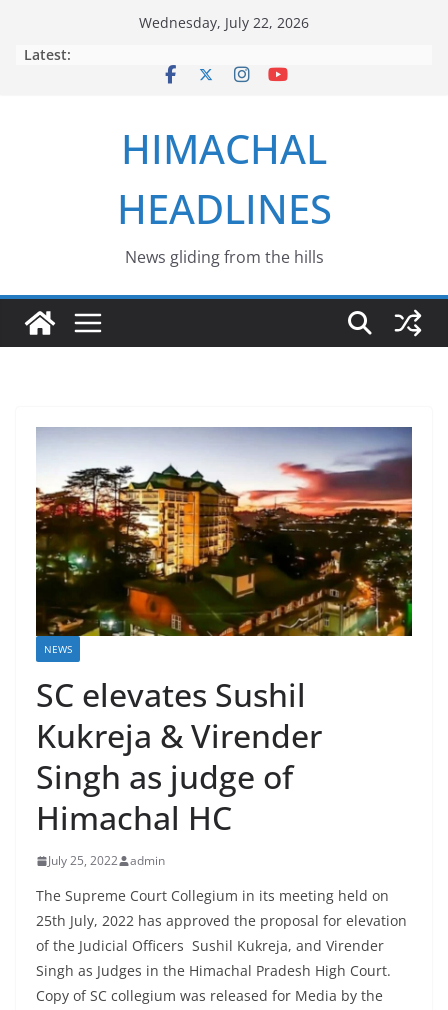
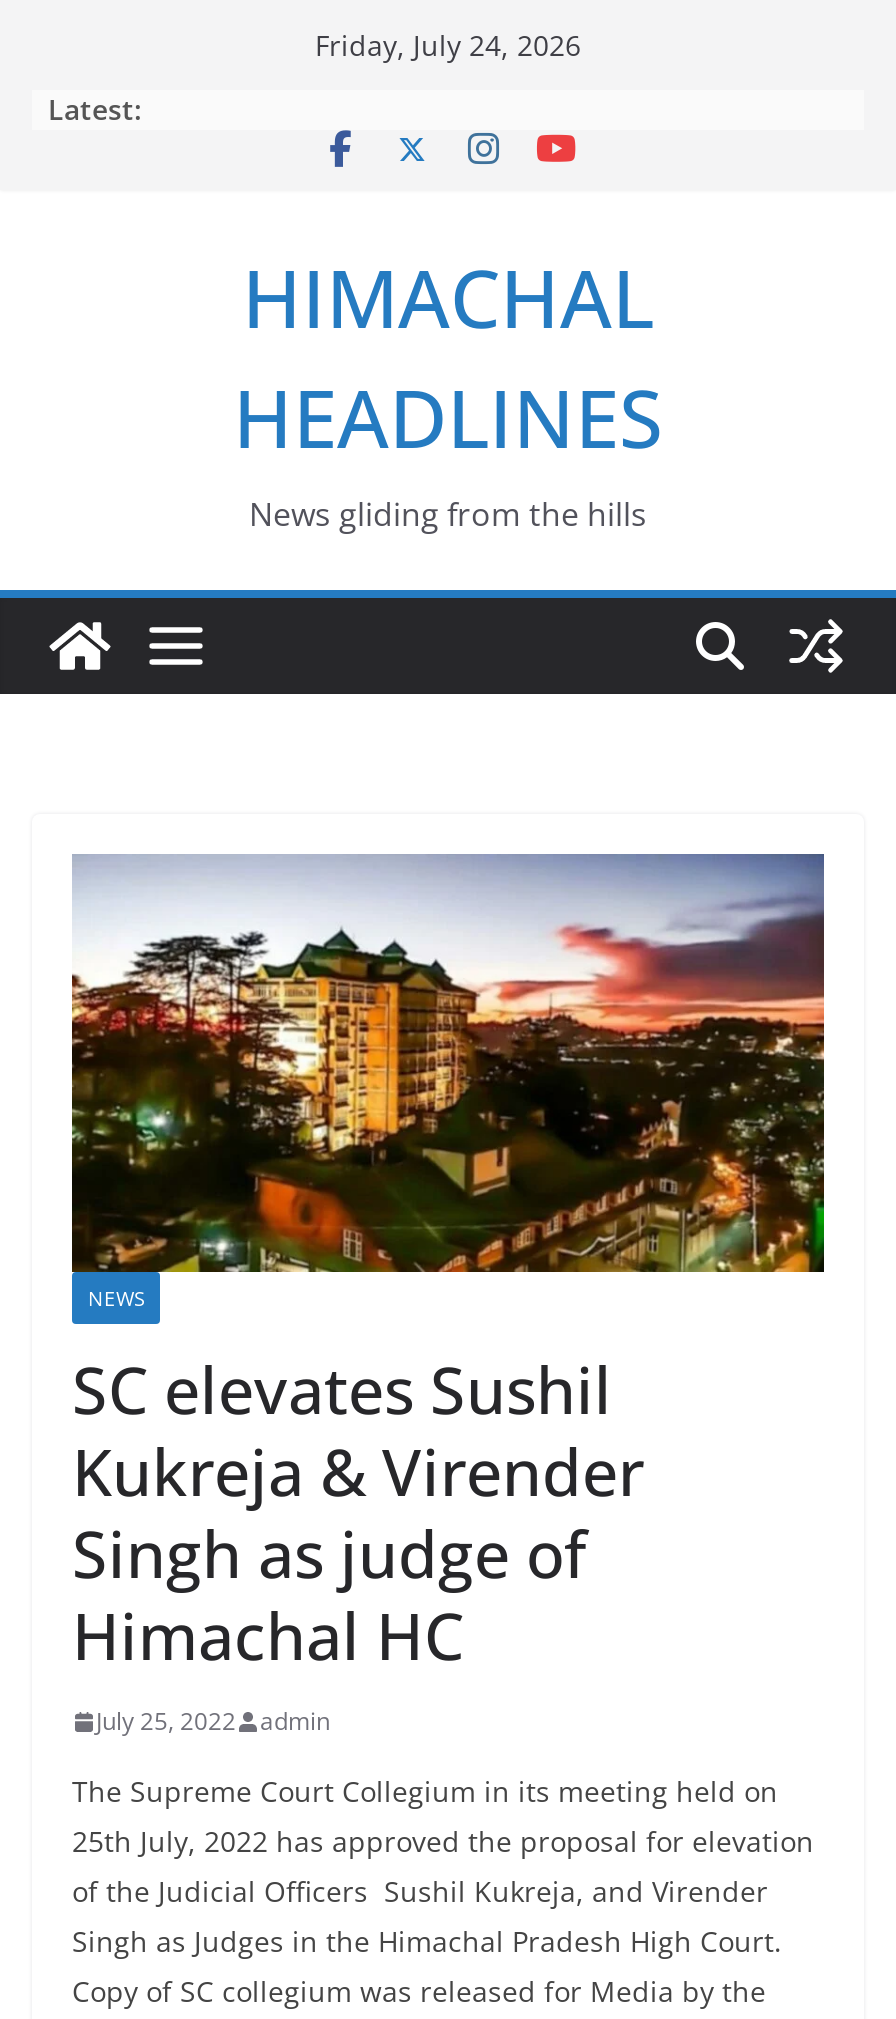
- Wednesday, July 22, 2026
+ Friday, July 24, 2026
